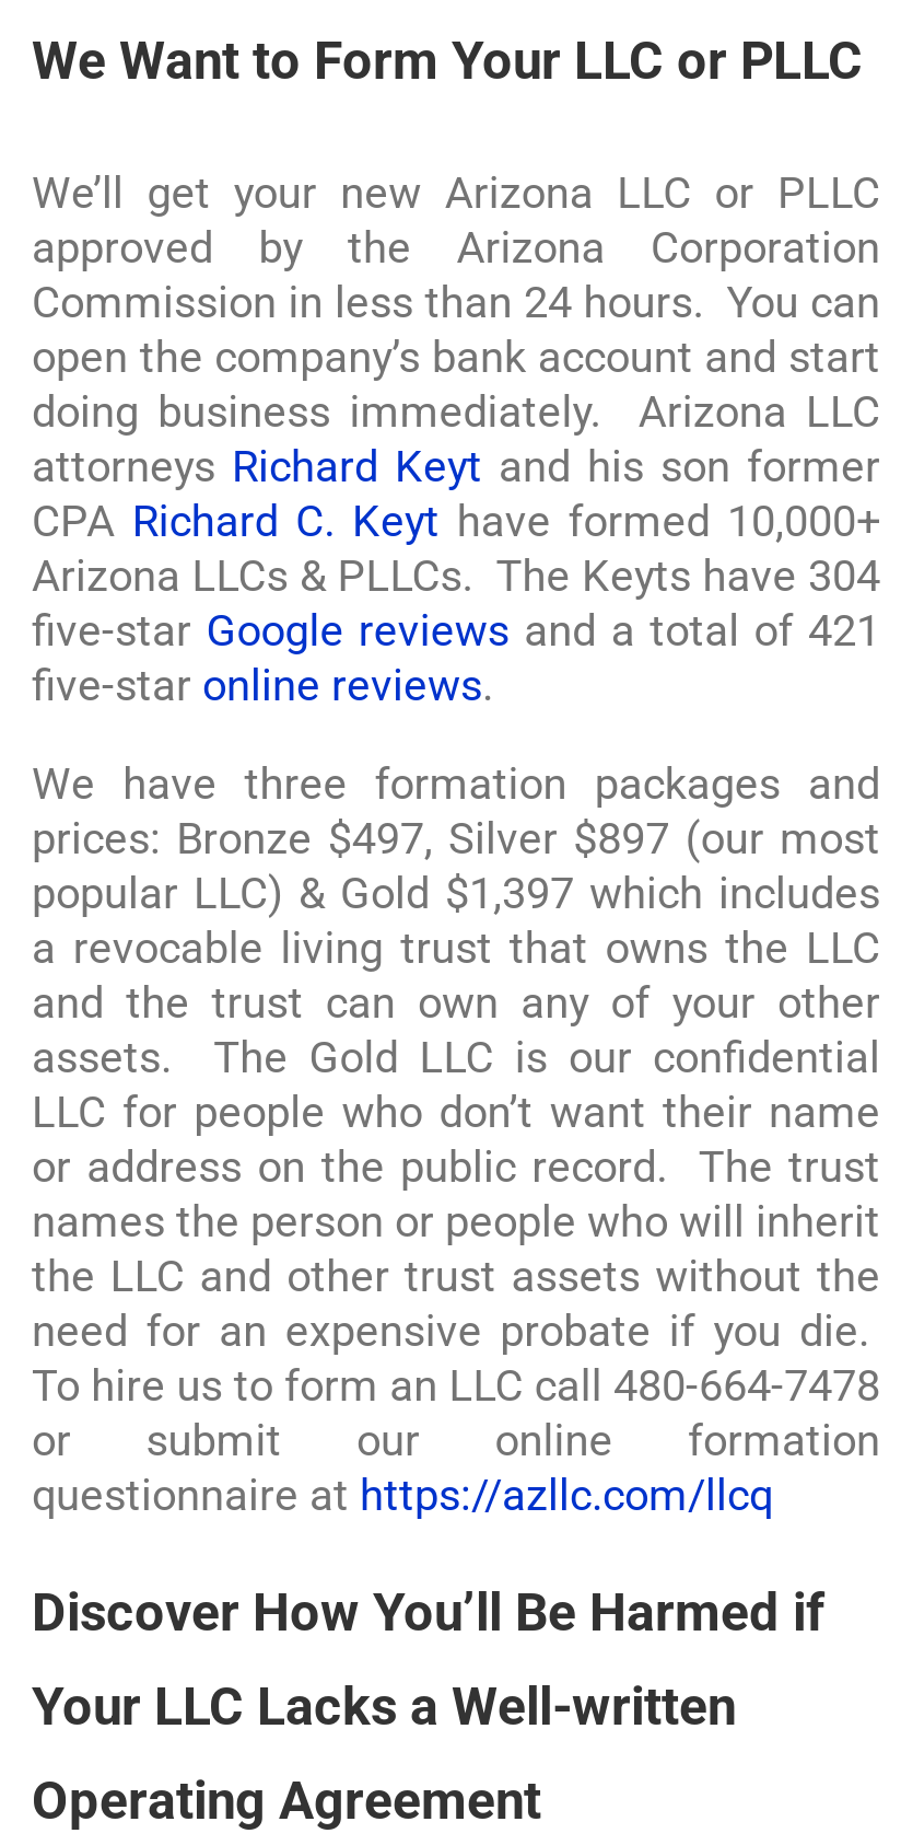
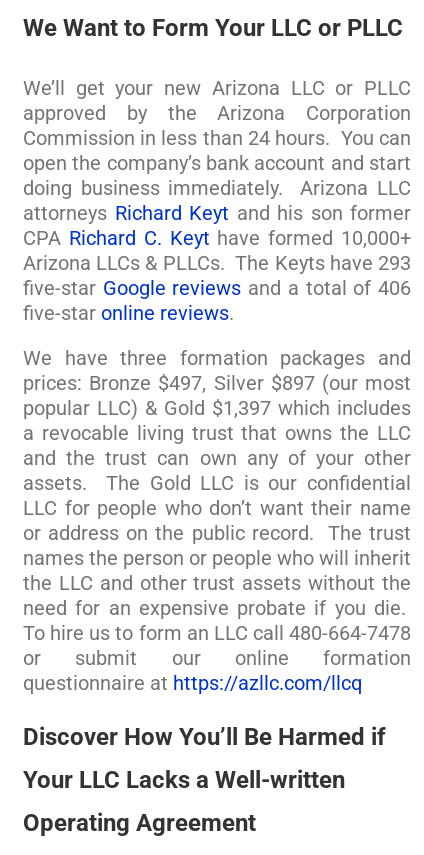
- Arizona LLCs & PLLCs. The Keyts have 304
+ Arizona LLCs & PLLCs. The Keyts have 293

- five-star Google reviews and a total of 421
+ five-star Google reviews and a total of 406
